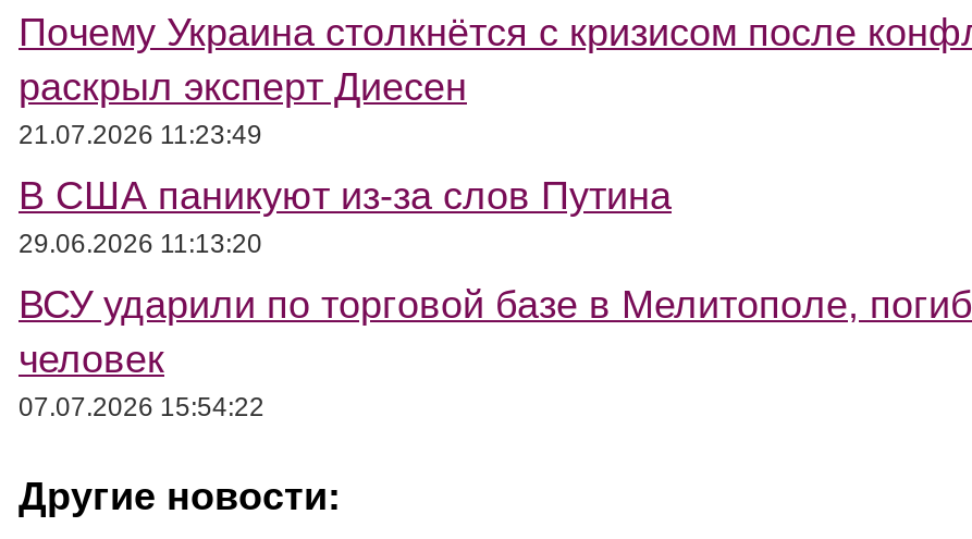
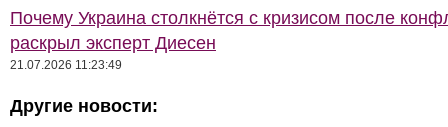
- В США паникуют из-за слов Путина
- 29.06.2026 11:13:20
- ВСУ ударили по торговой базе в Мелитополе, погиб
- человек
- 07.07.2026 15:54:22
